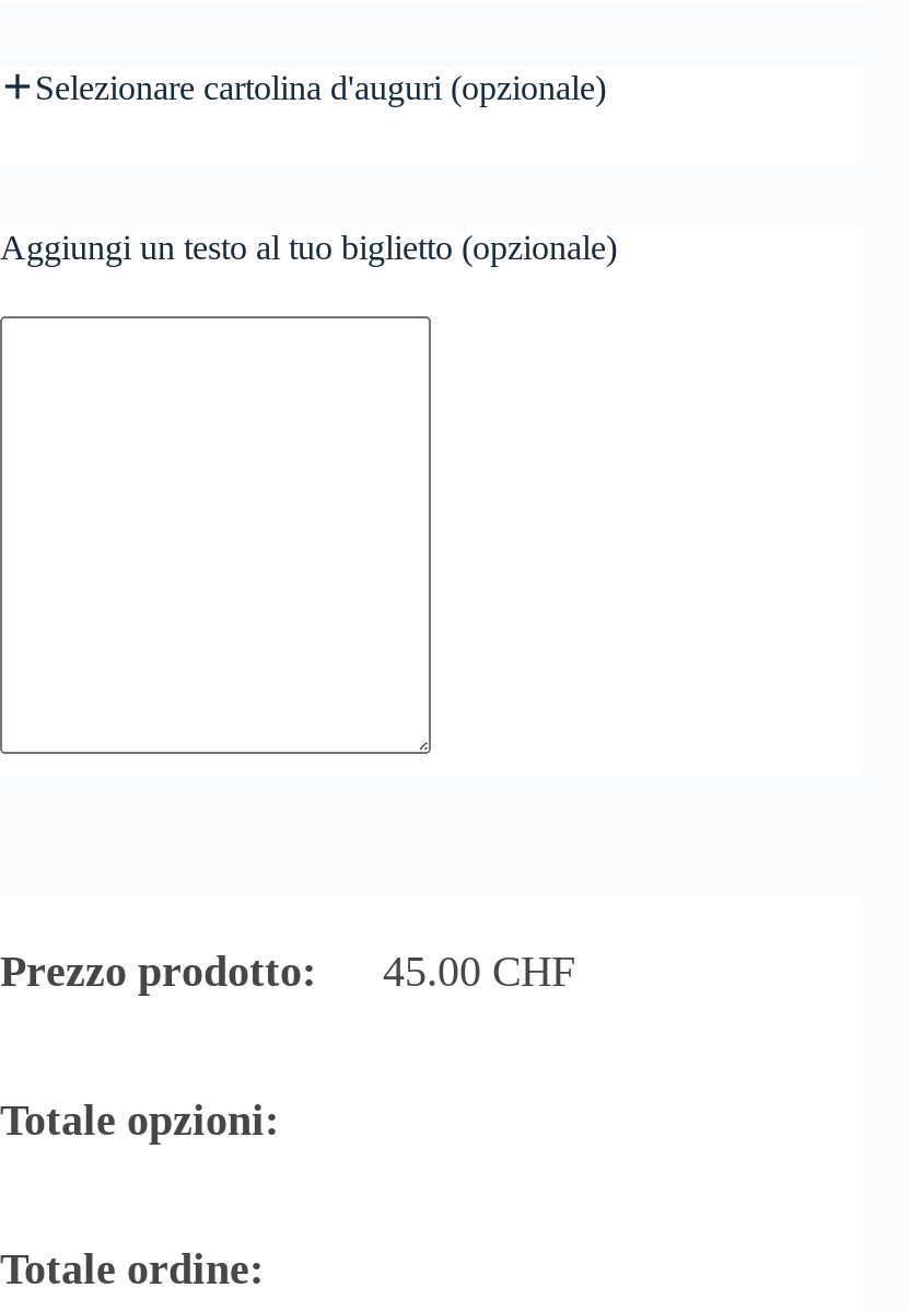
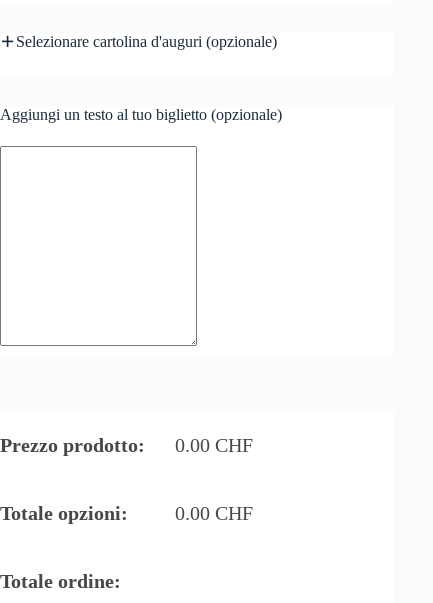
- Prezzo prodotto: 45.00 CHF
+ Prezzo prodotto: 0.00 CHF

+ 0.00 CHF
